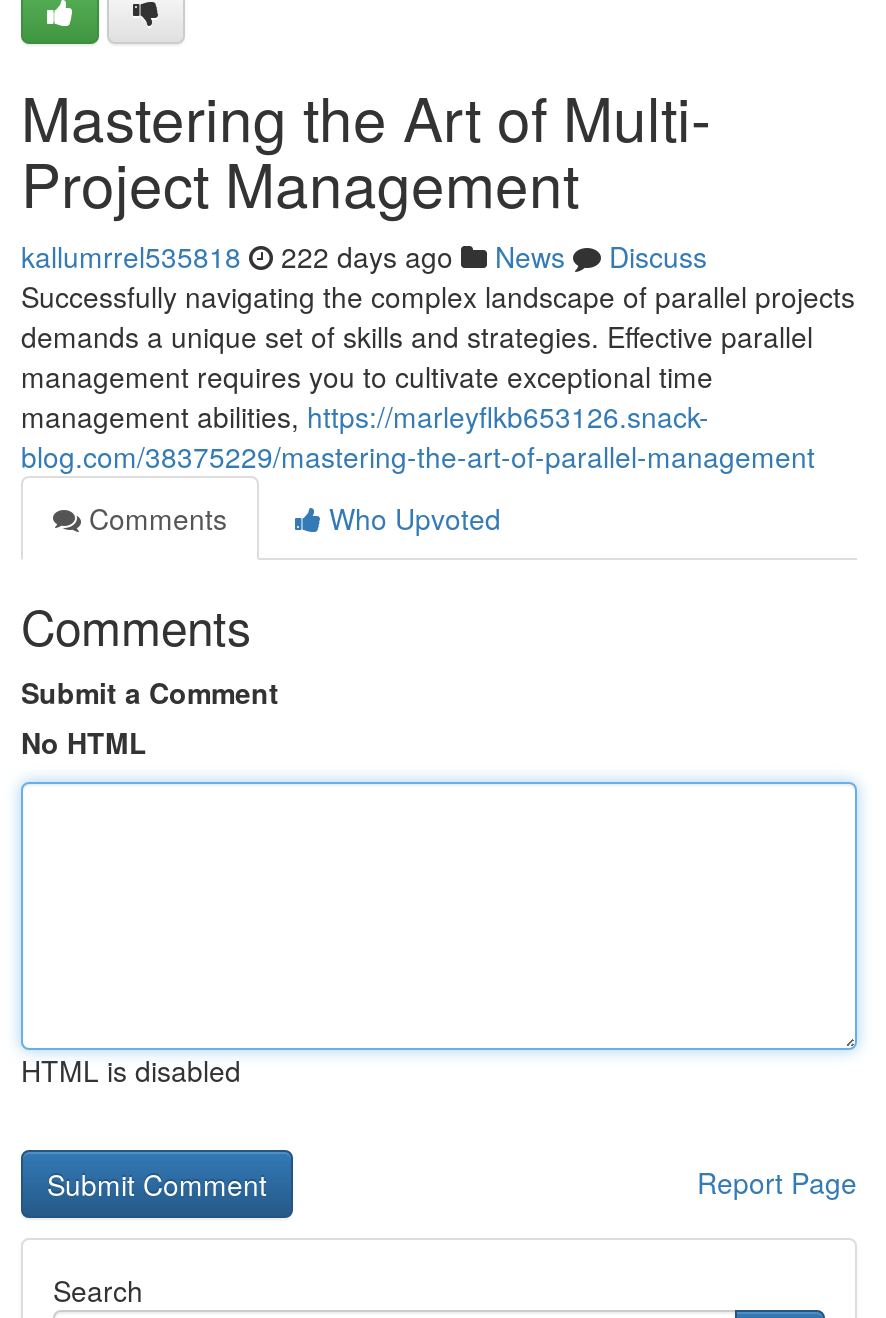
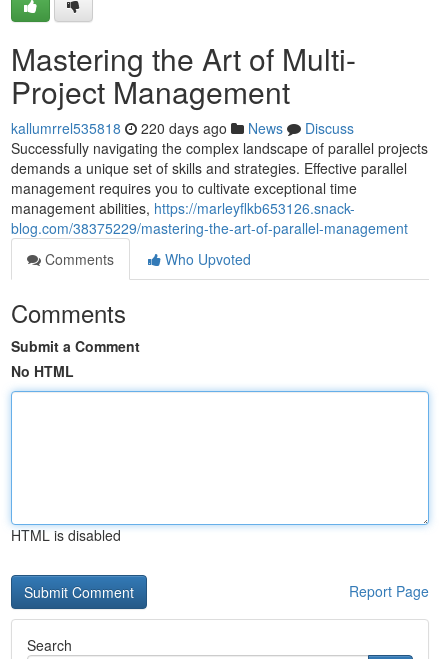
- kallumrrel535818 222 days ago News Discuss
+ kallumrrel535818 220 days ago News Discuss
